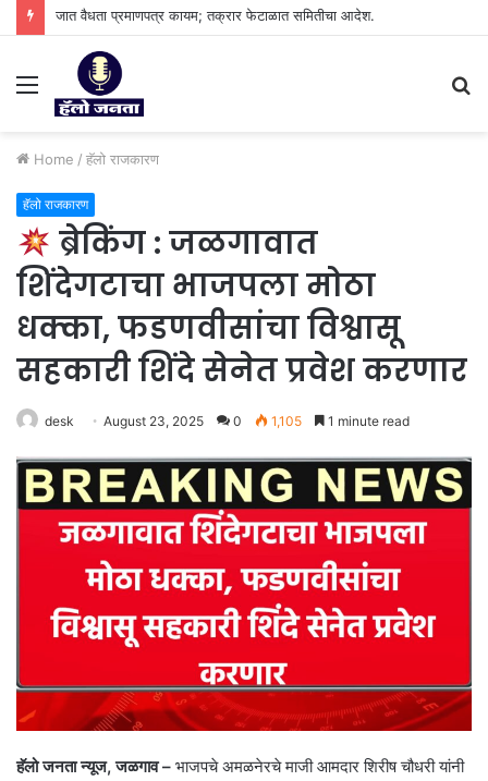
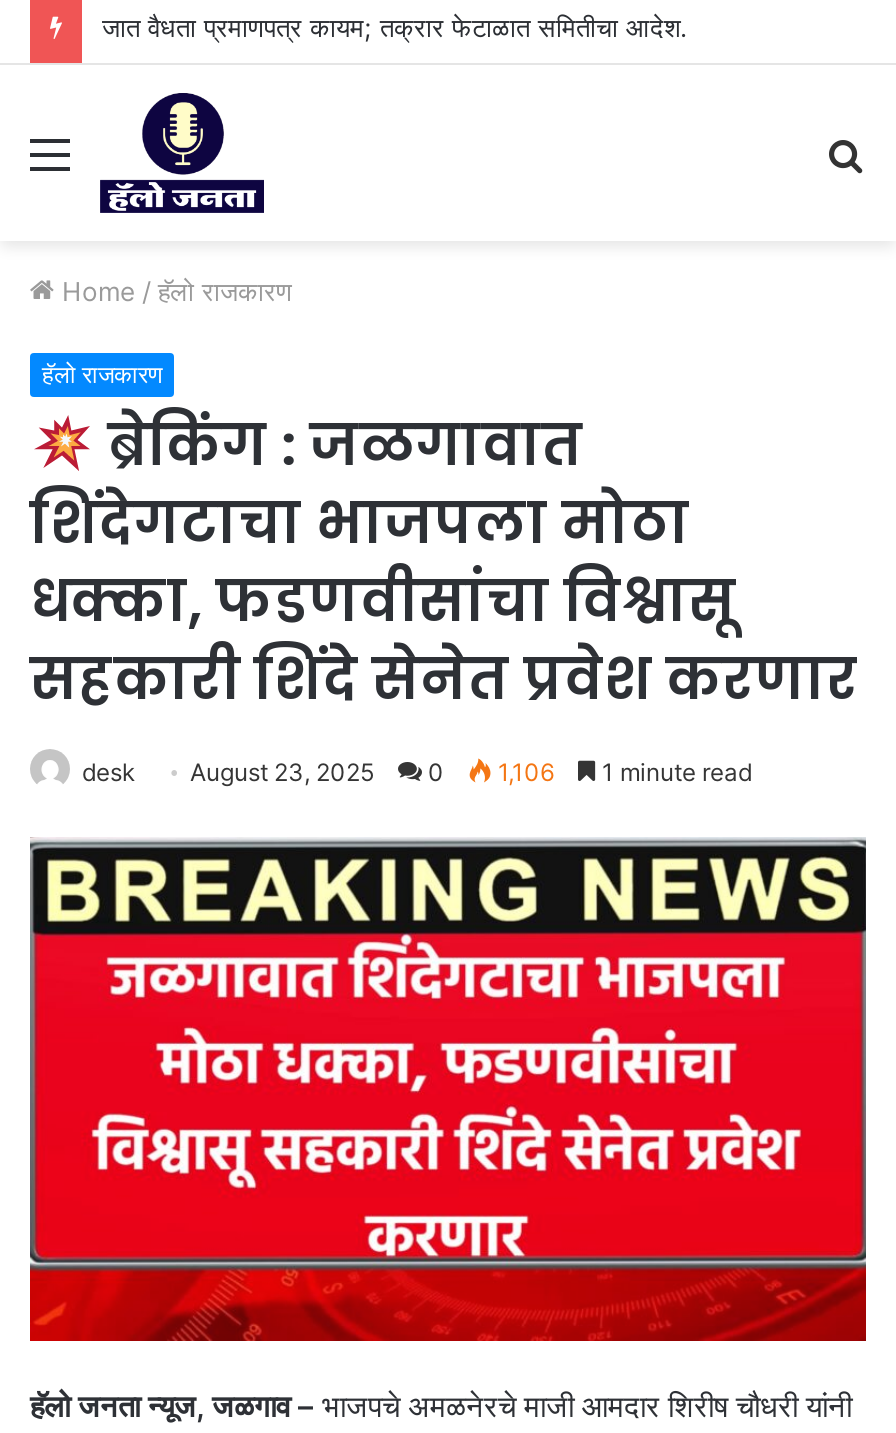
- desk August 23, 2025 0 1,105 1 minute read
+ desk August 23, 2025 0 1,106 1 minute read
